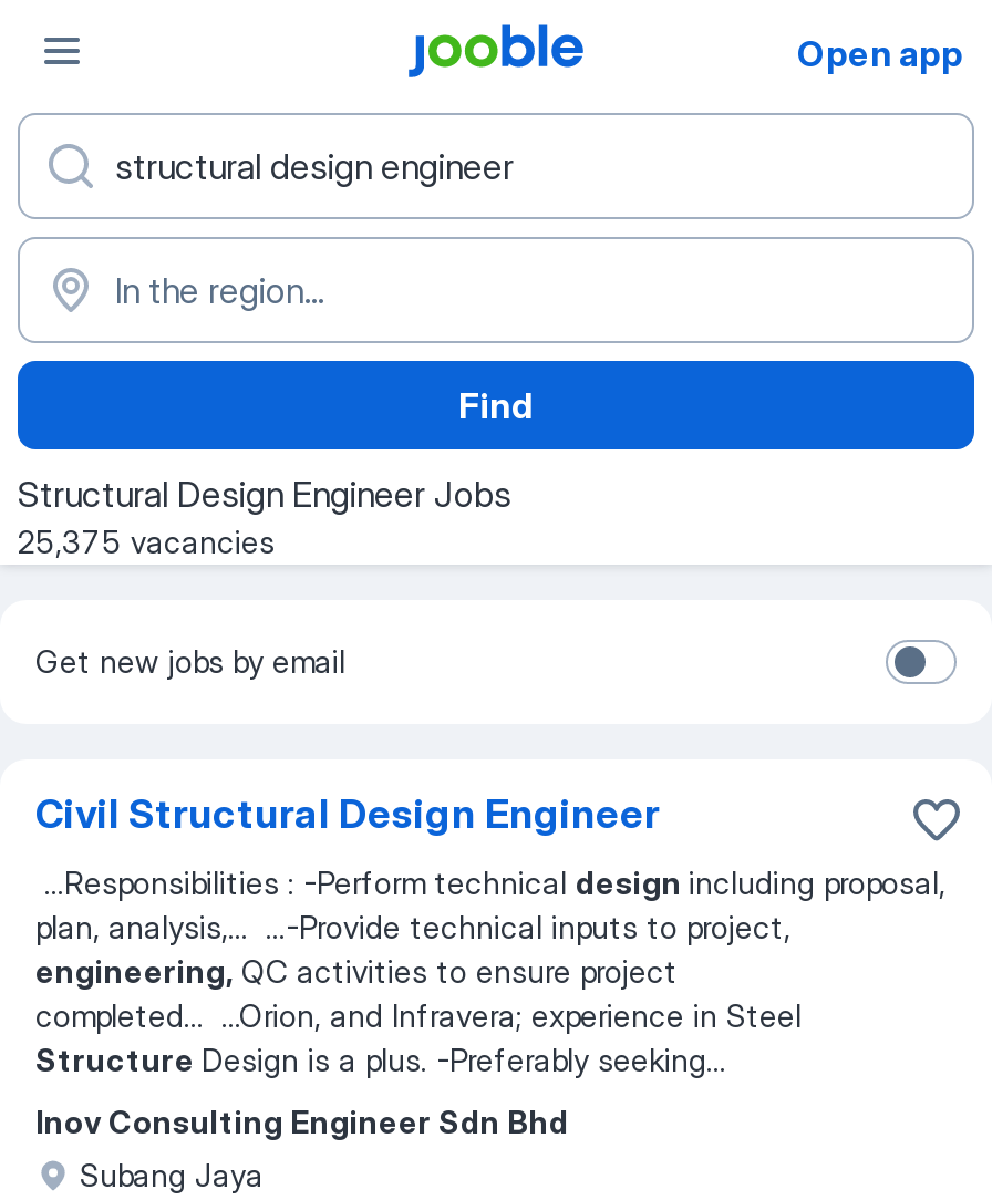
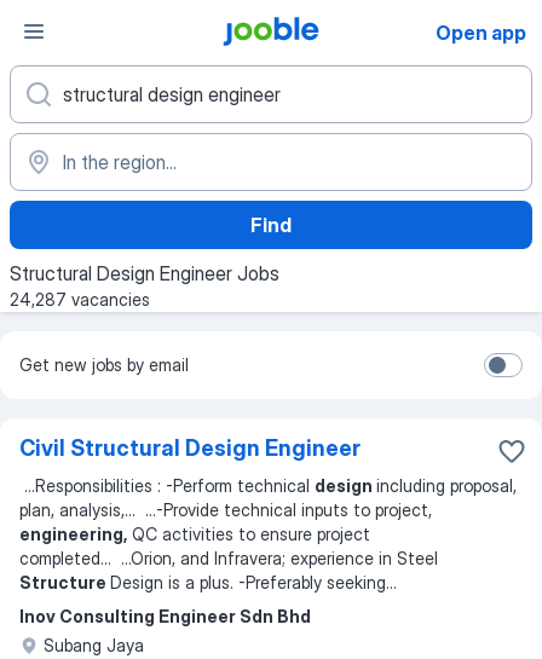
- 25,375 vacancies
+ 24,287 vacancies
